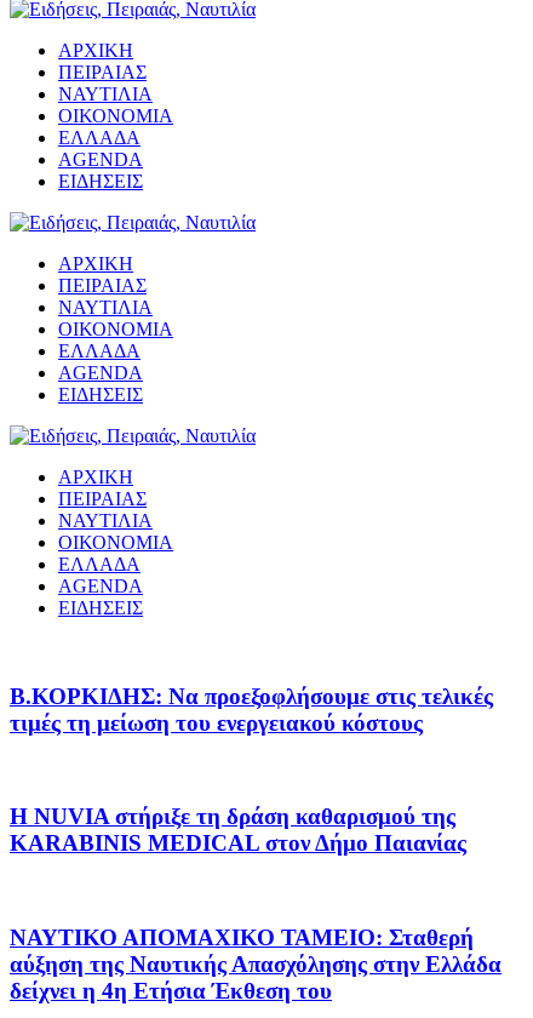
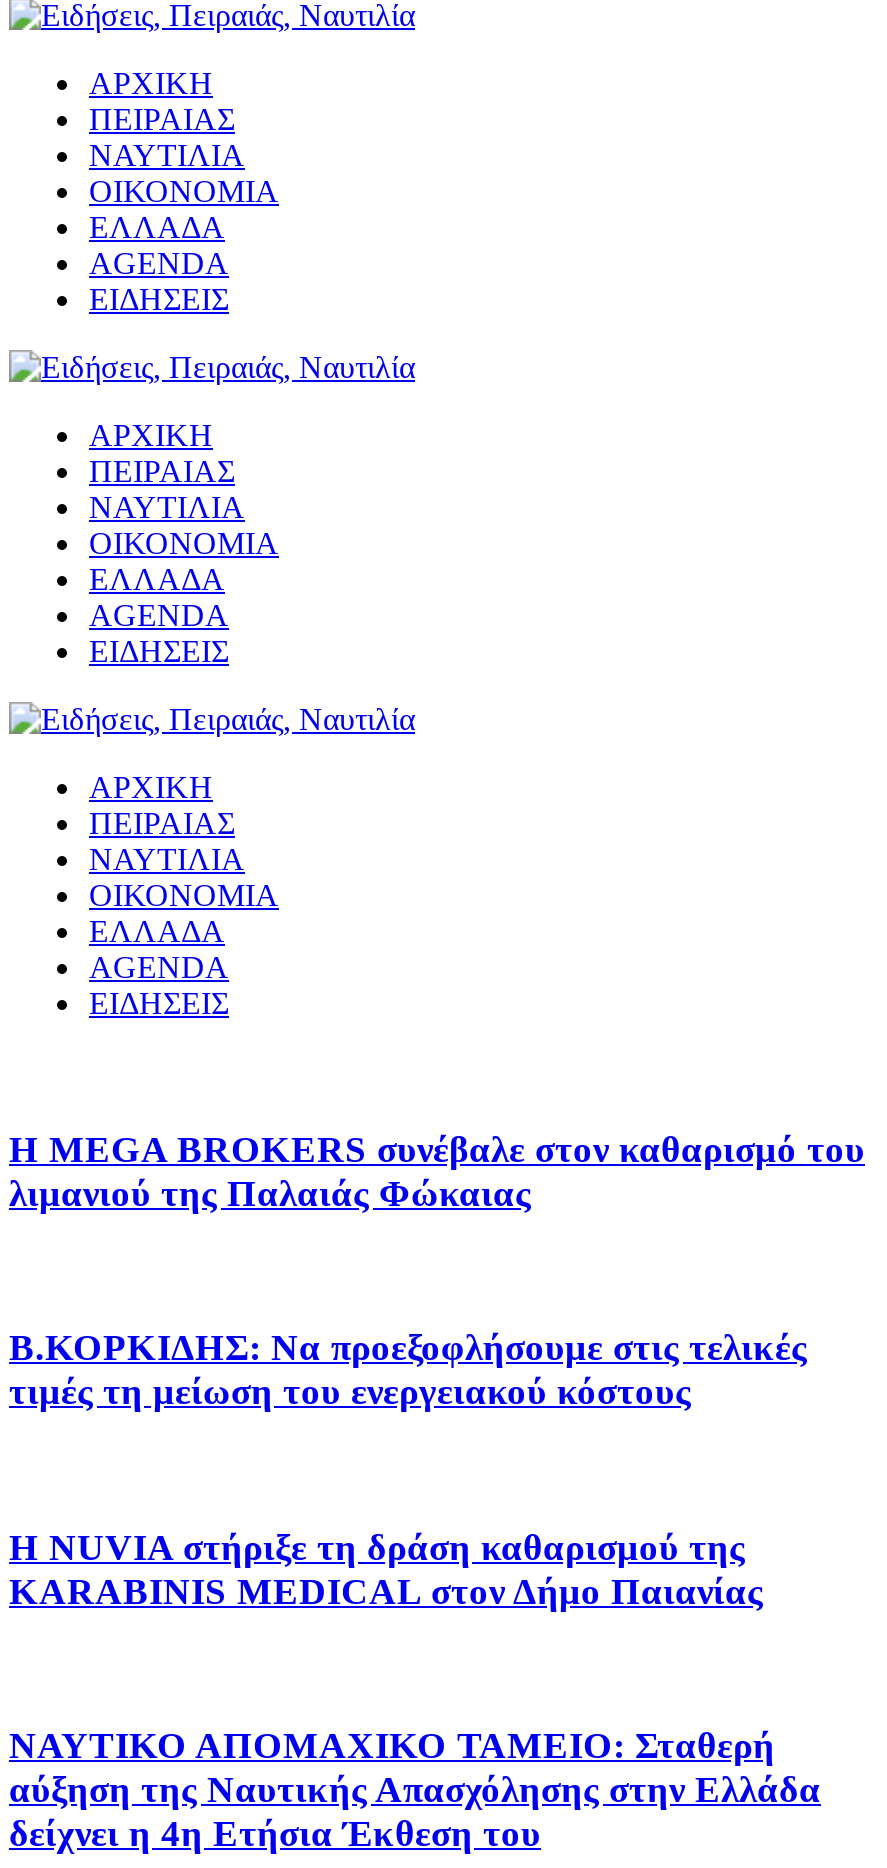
+ Η MEGA BROKERS συνέβαλε στον καθαρισμό του
+ λιμανιού της Παλαιάς Φώκαιας
